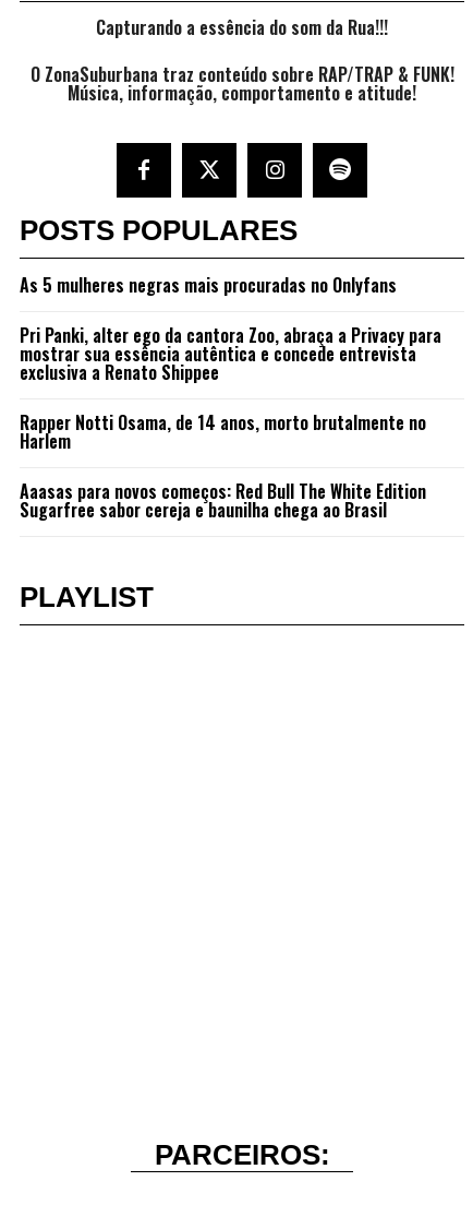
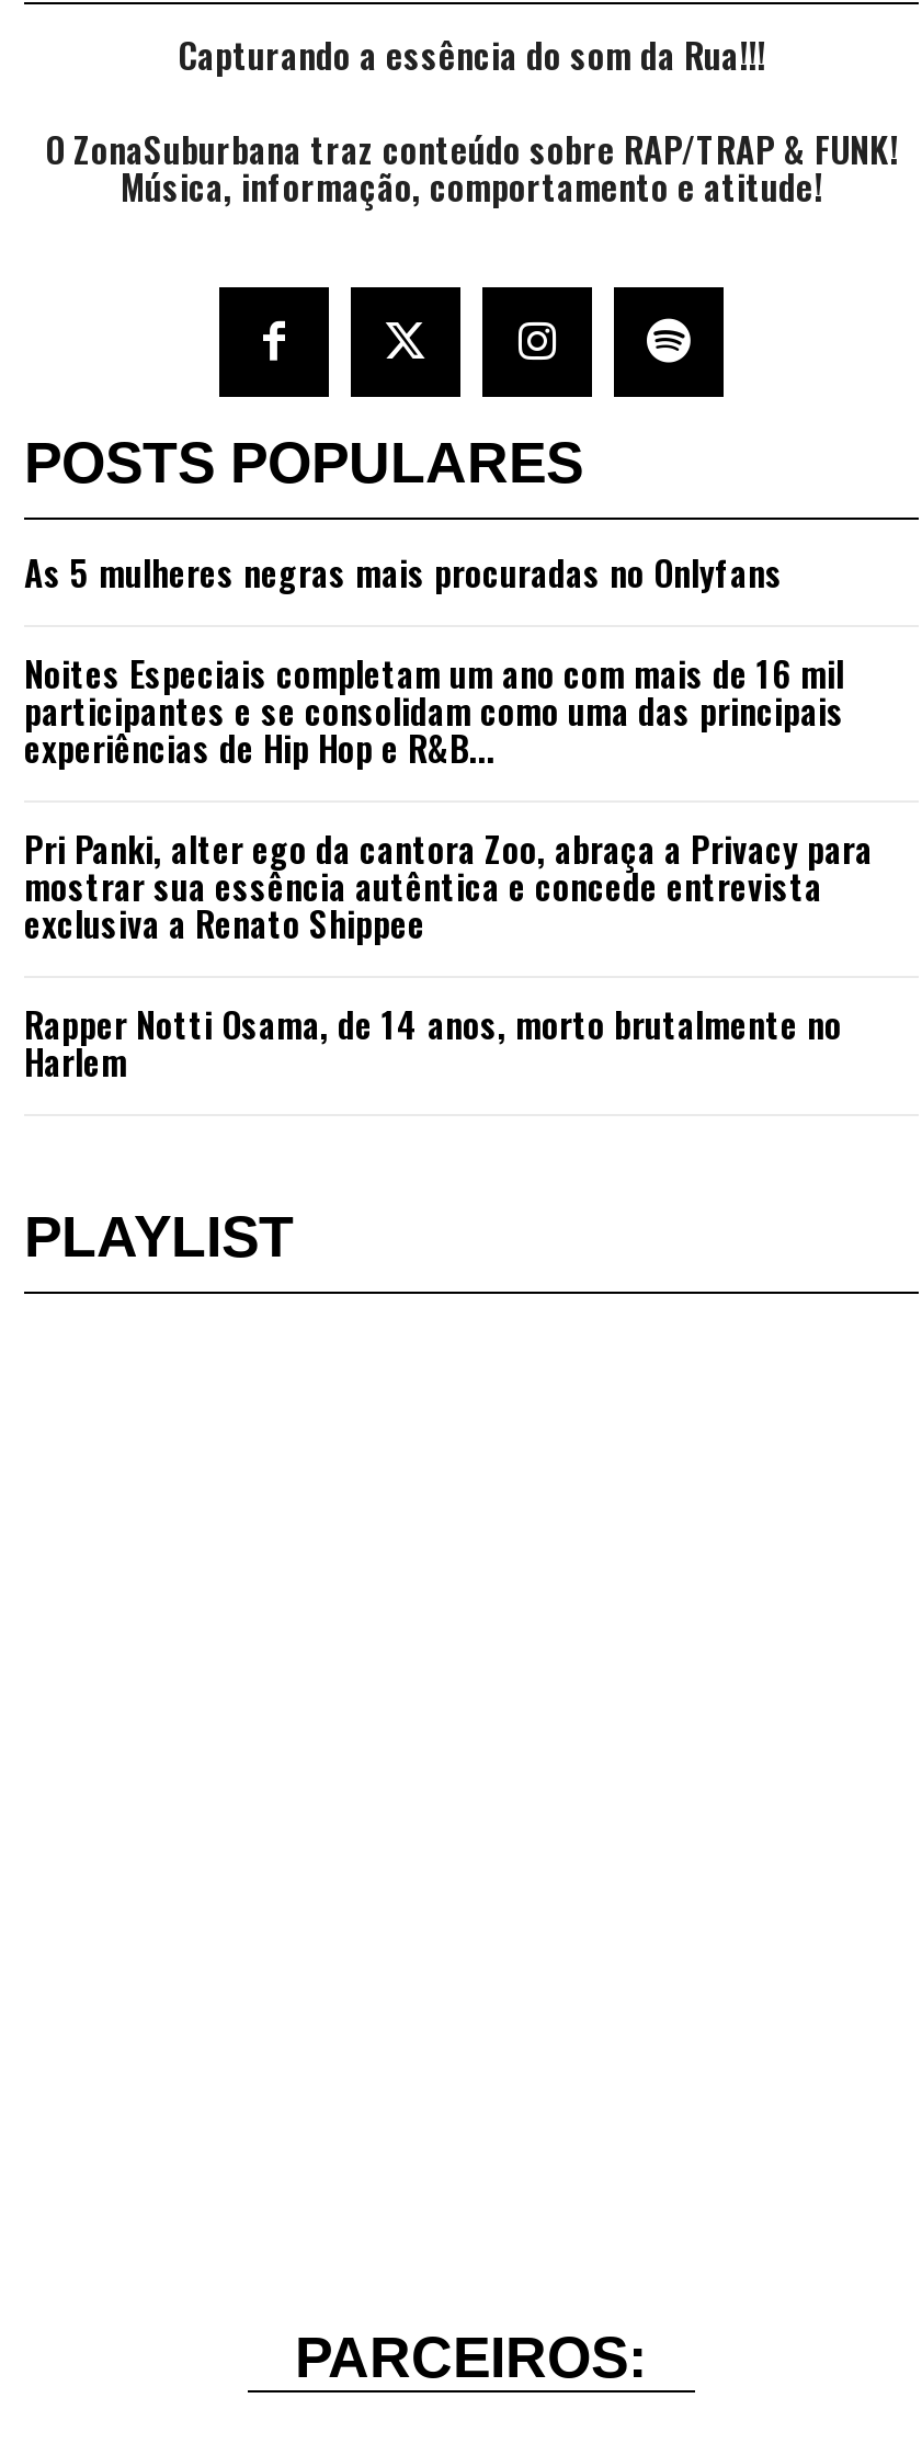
+ Noites Especiais completam um ano com mais de 16 mil
+ participantes e se consolidam como uma das principais
+ experiências de Hip Hop e R&B...

moved down: Pri Panki, alter ego da cantora Zoo, abraça a Privacy para | mostrar sua essência autêntica e concede entrevista | exclusiva a Renato Shippee | Rapper Notti Osama, de 14 anos, morto brutalmente no | Harlem

- Aaasas para novos começos: Red Bull The White Edition
- Sugarfree sabor cereja e baunilha chega ao Brasil
